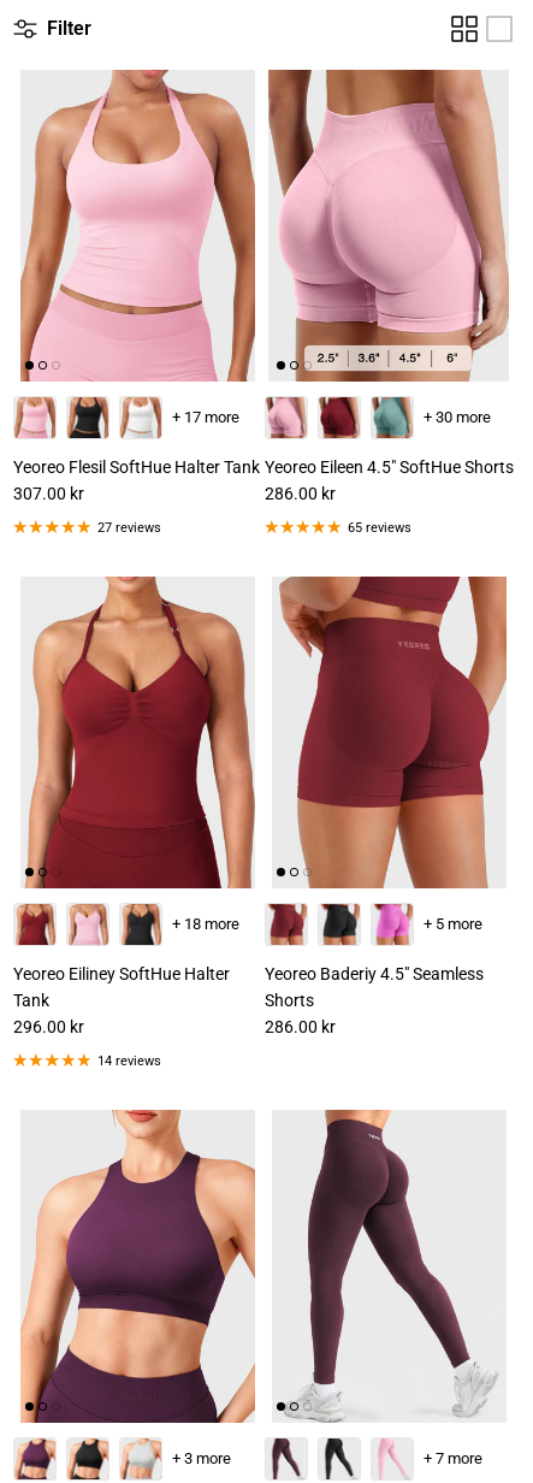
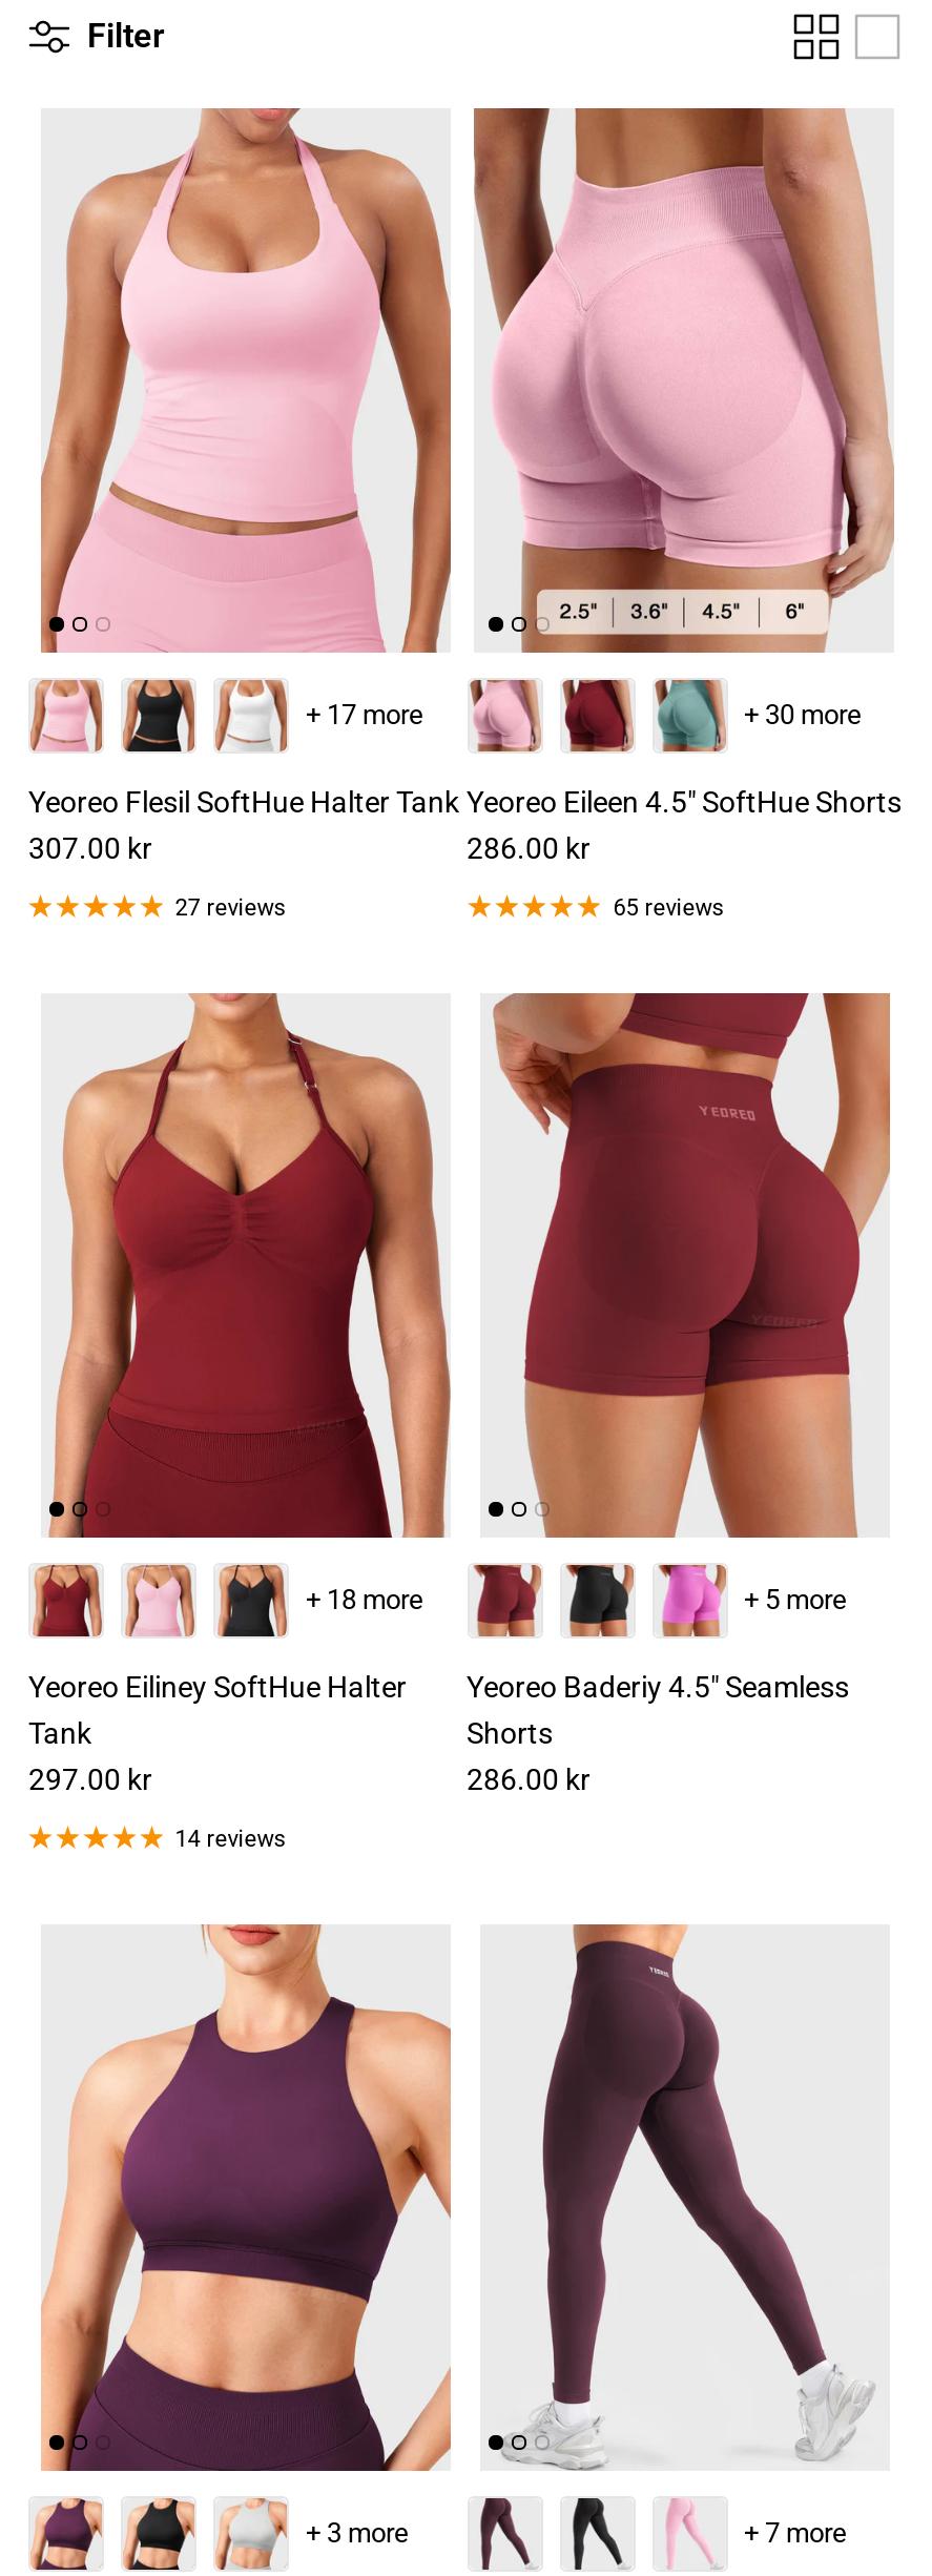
- 296.00 kr
+ 297.00 kr
